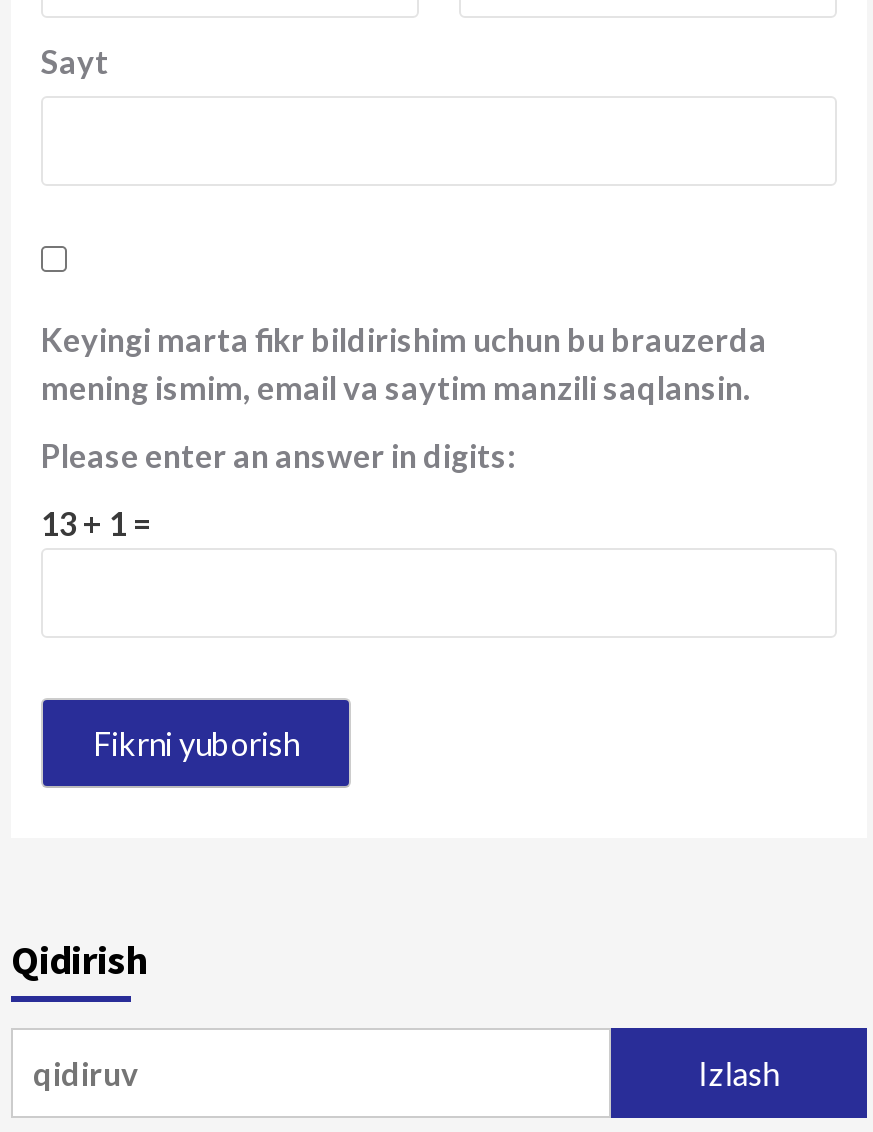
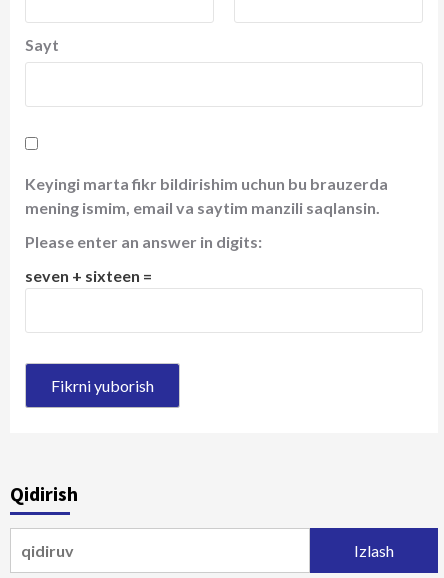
- 13 + 1 =
+ seven + sixteen =
